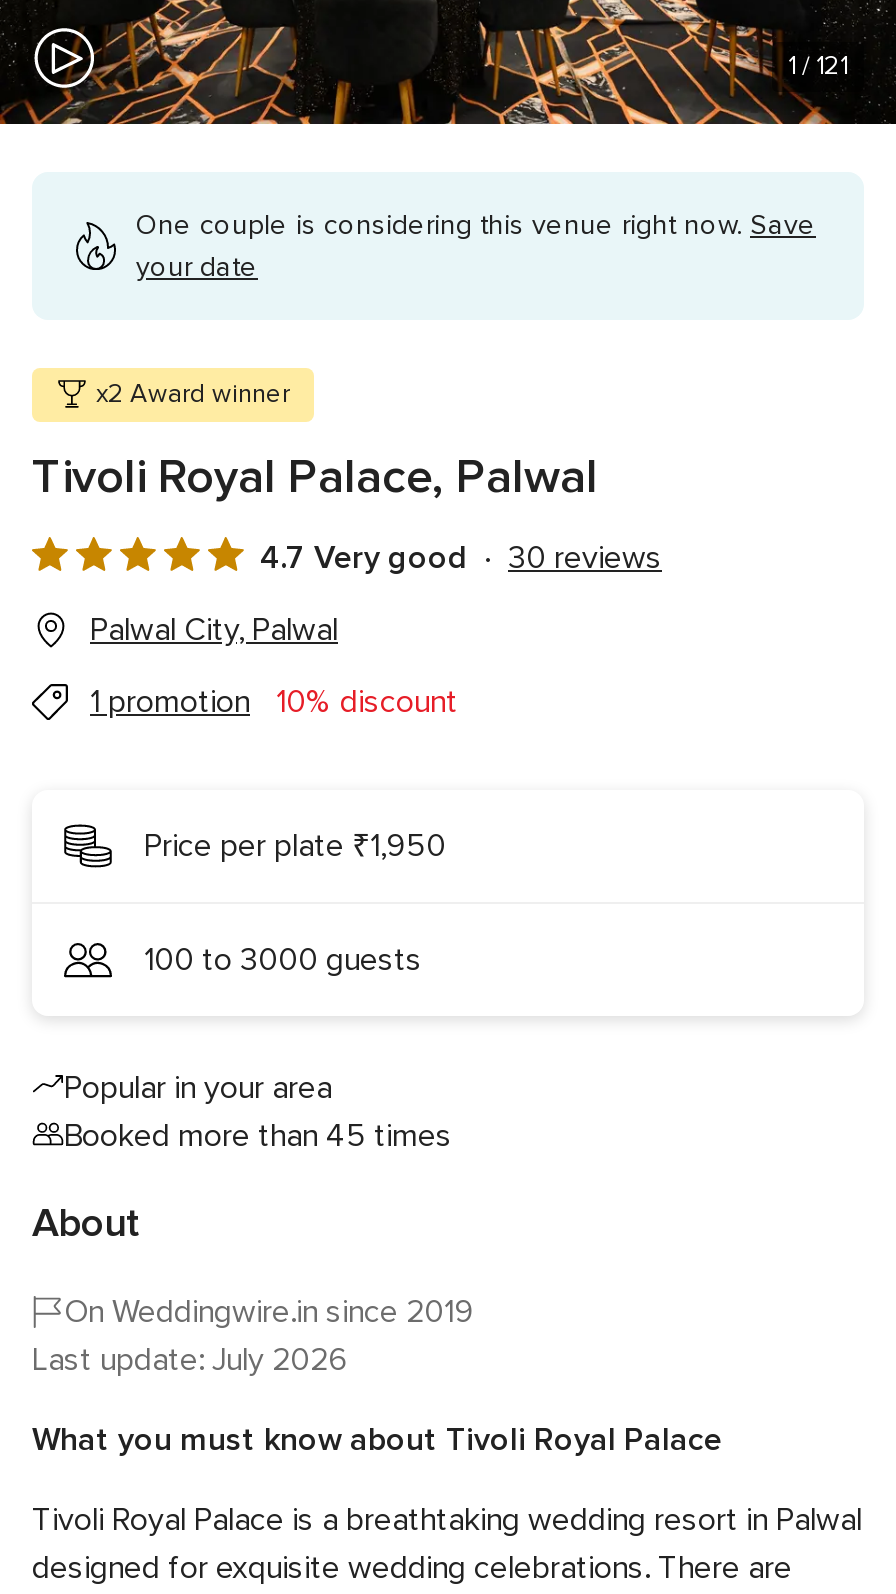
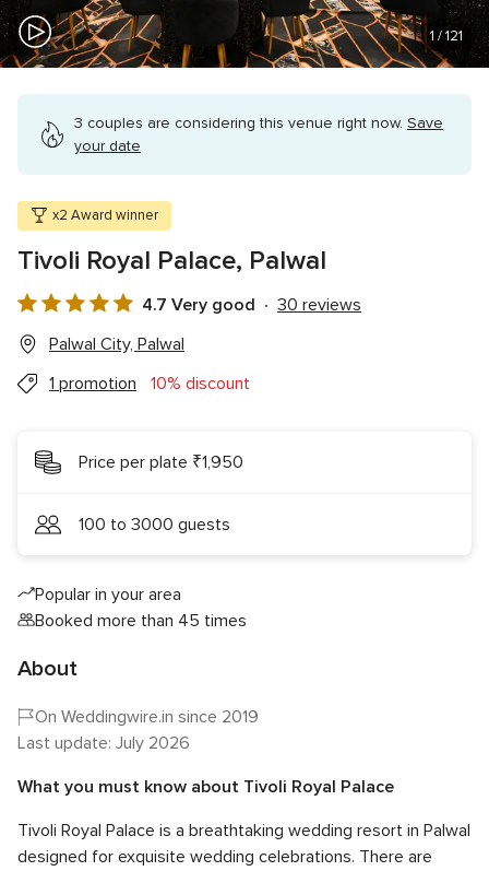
- One couple is considering this venue right now. Save
+ 3 couples are considering this venue right now. Save
